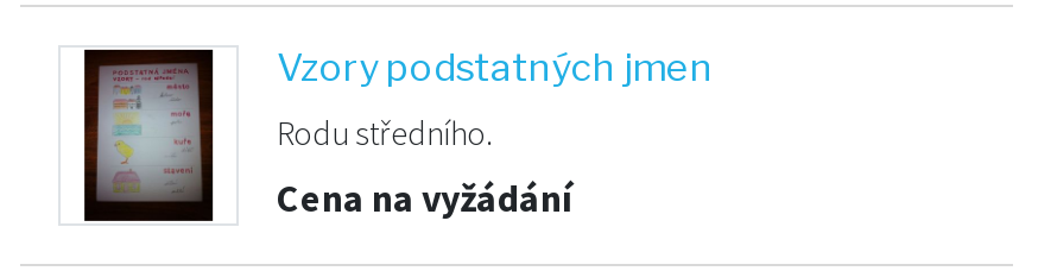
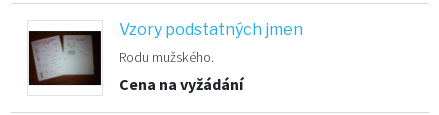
- [image]
- Rodu středního.
+ [image]
+ Rodu mužského.
